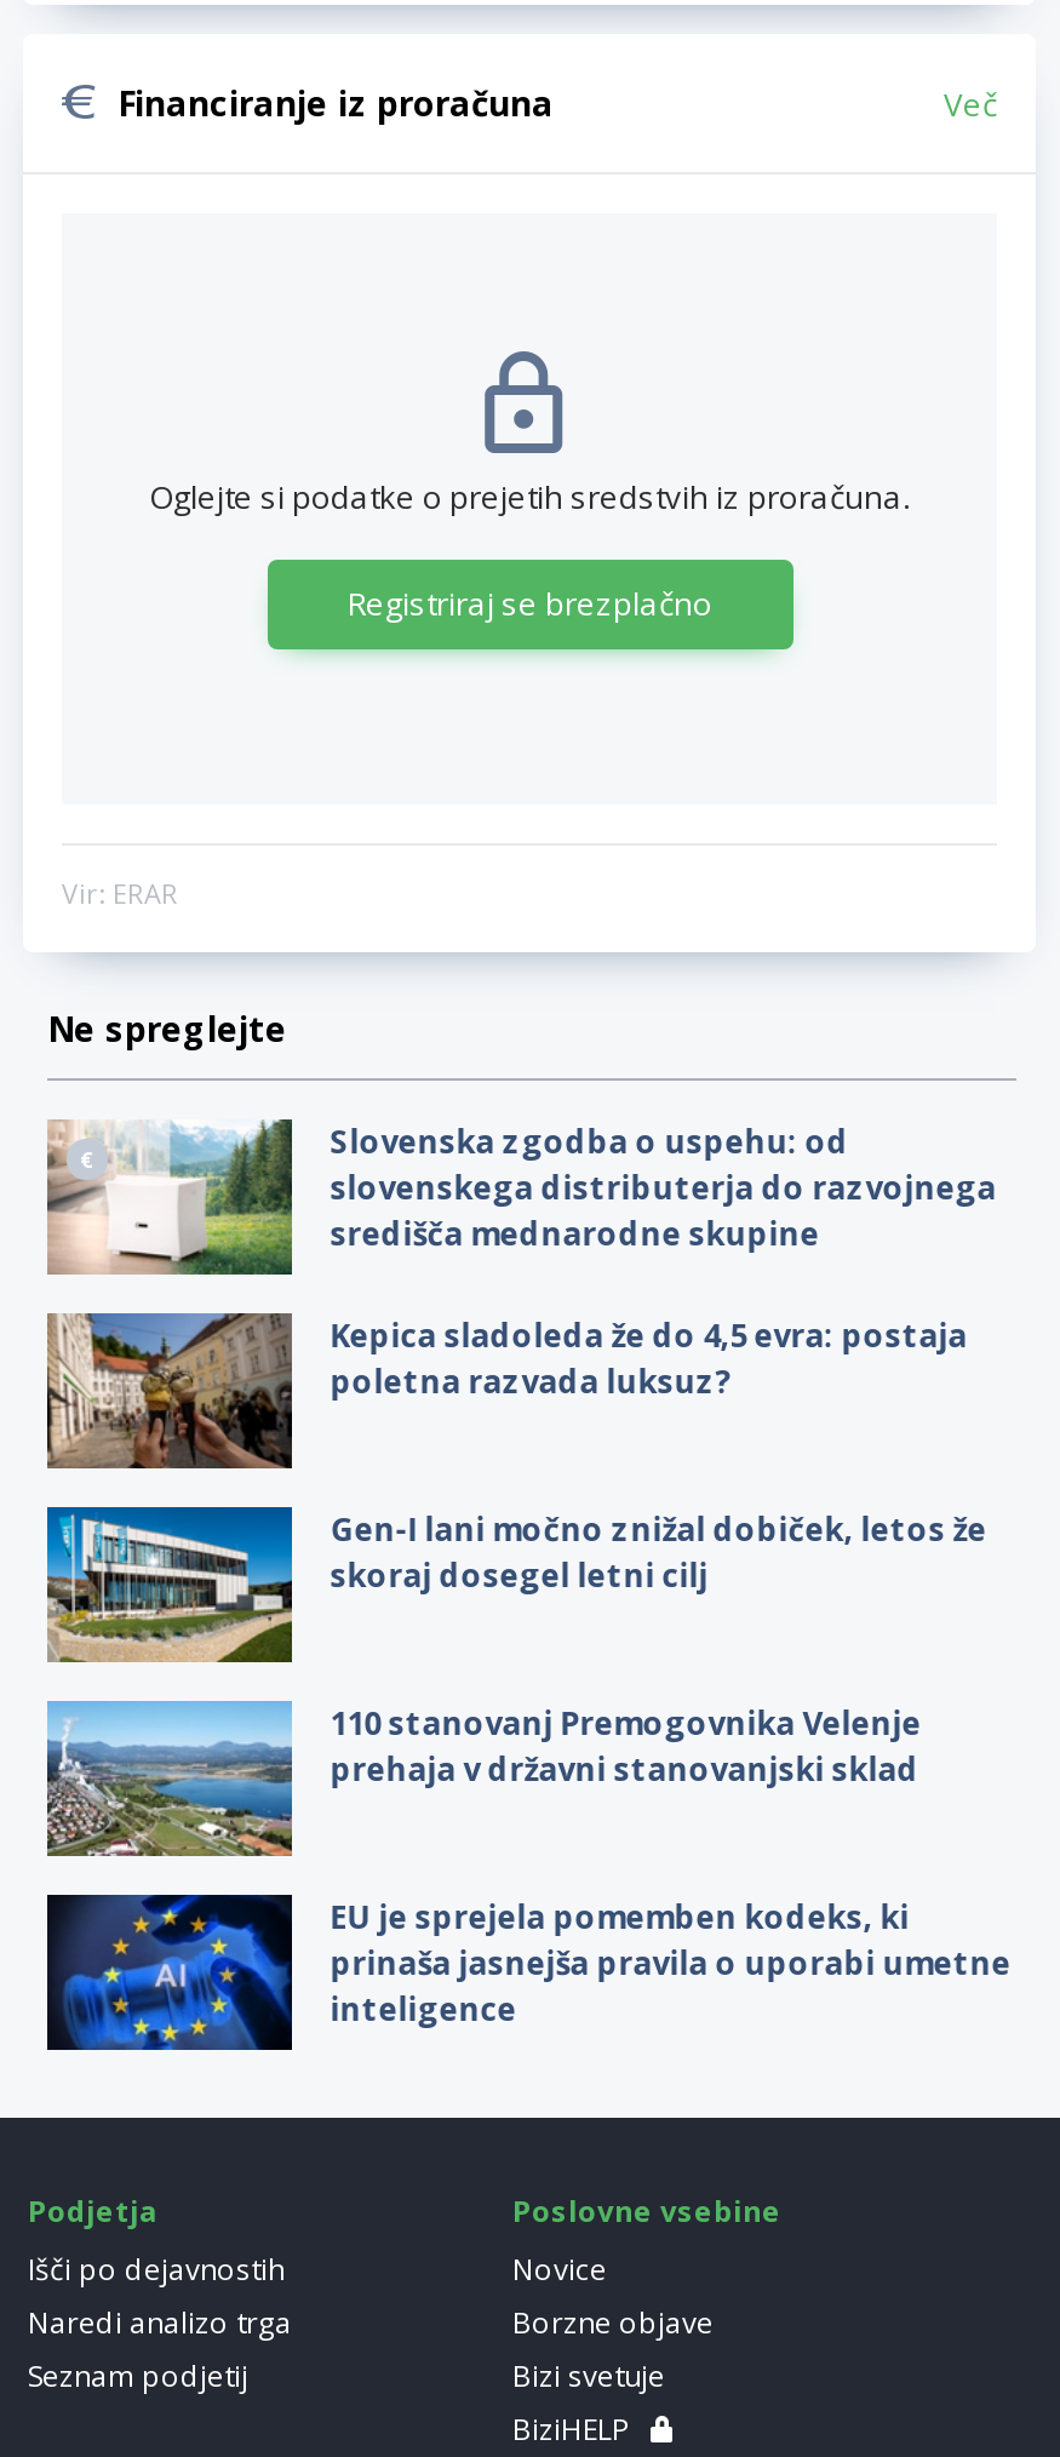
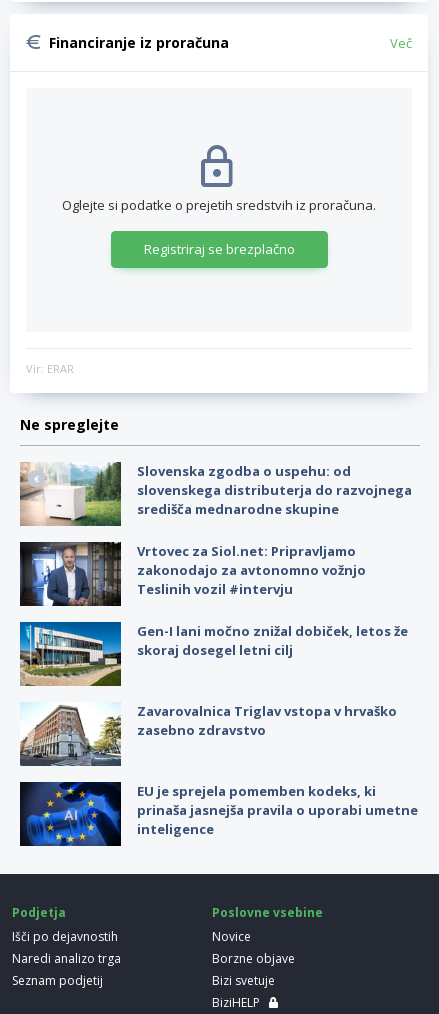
- [image]
- Kepica sladoleda že do 4,5 evra: postaja
- poletna razvada luksuz?
+ [image]
+ Vrtovec za Siol.net: Pripravljamo
+ zakonodajo za avtonomno vožnjo
+ Teslinih vozil #intervju

- [image]
- 110 stanovanj Premogovnika Velenje
- prehaja v državni stanovanjski sklad
+ [image]
+ Zavarovalnica Triglav vstopa v hrvaško
+ zasebno zdravstvo
